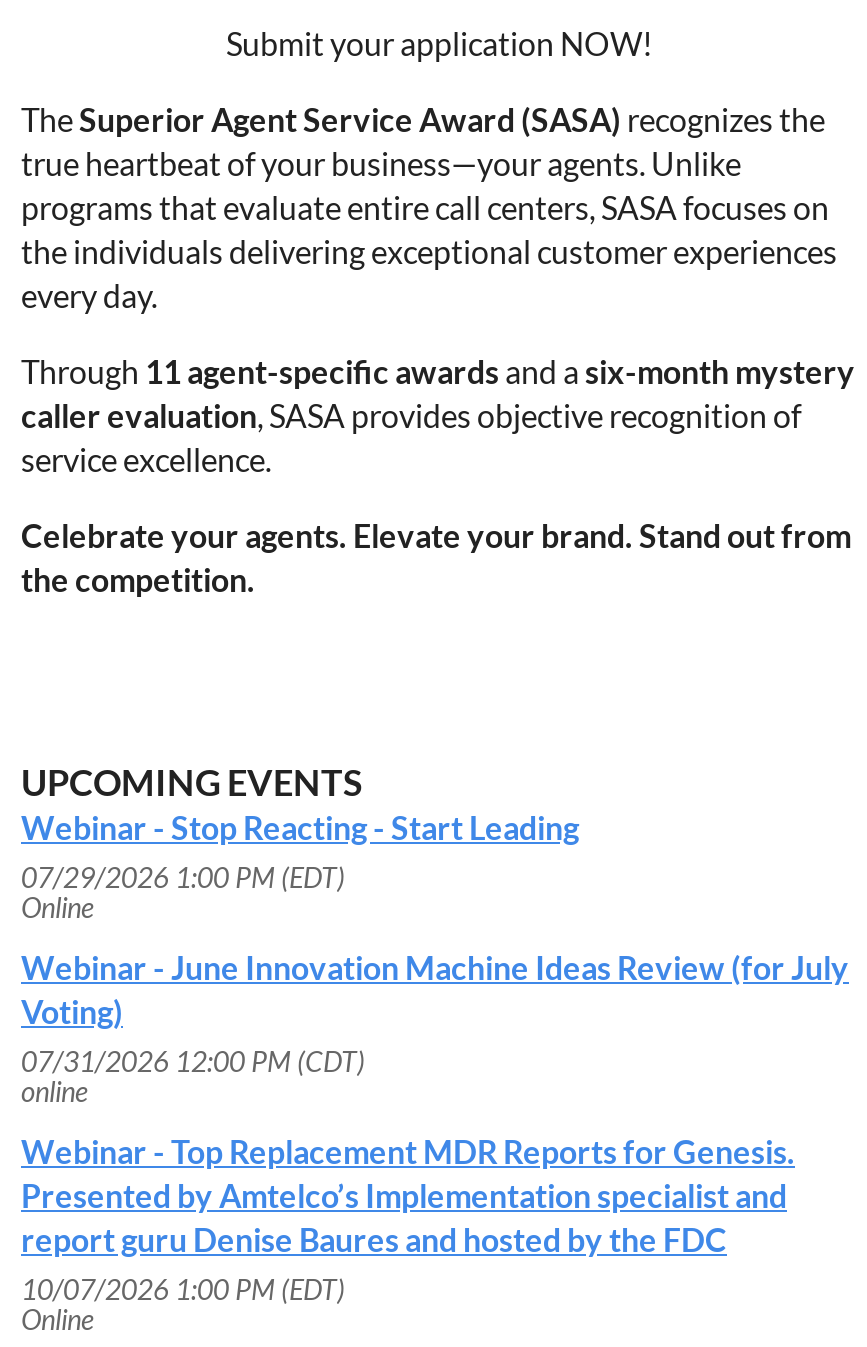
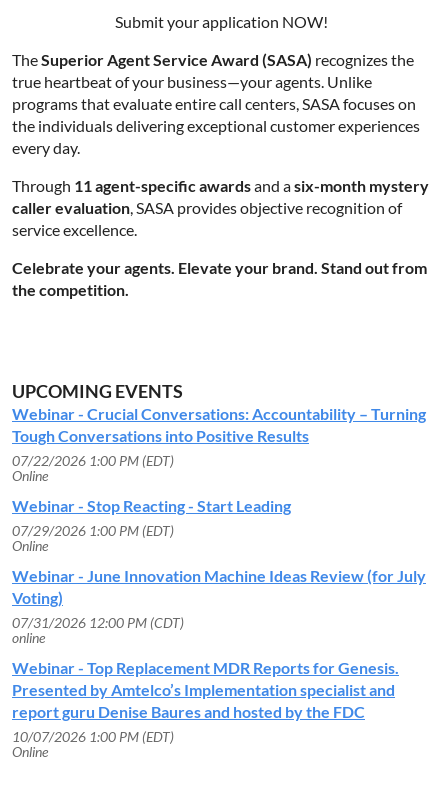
+ Webinar - Crucial Conversations: Accountability – Turning
+ Tough Conversations into Positive Results
+ 07/22/2026 1:00 PM (EDT)
+ Online
